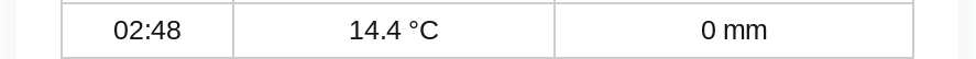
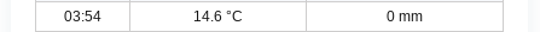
- 02:48
+ 03:54

- 14.4 °C
+ 14.6 °C
